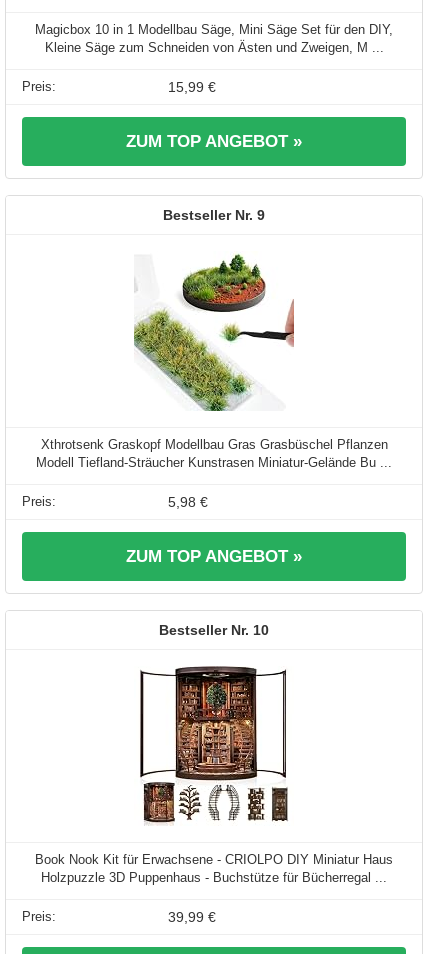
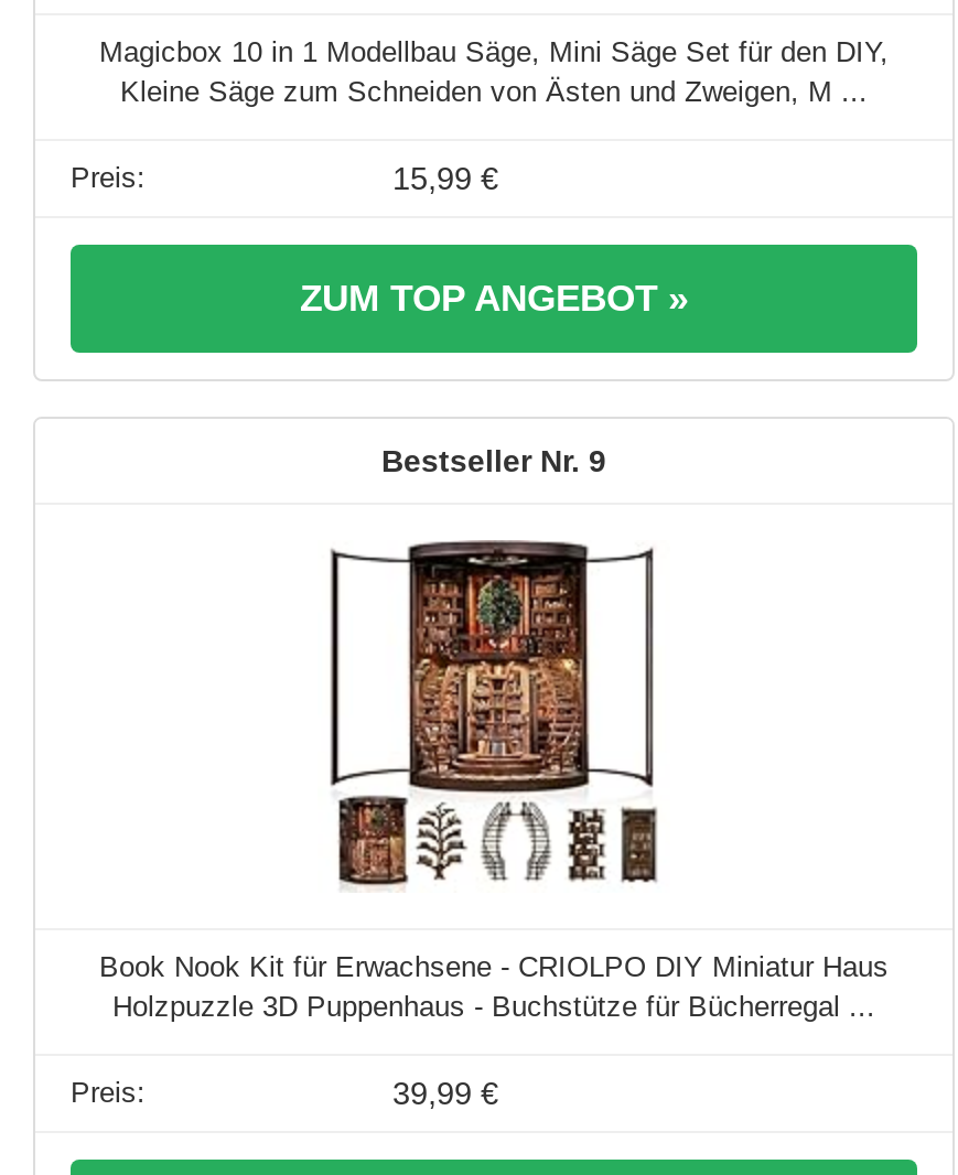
- [image]
- Xthrotsenk Graskopf Modellbau Gras Grasbüschel Pflanzen
- Modell Tiefland-Sträucher Kunstrasen Miniatur-Gelände Bu ...
- 5,98 €
- ZUM TOP ANGEBOT »

- 10
